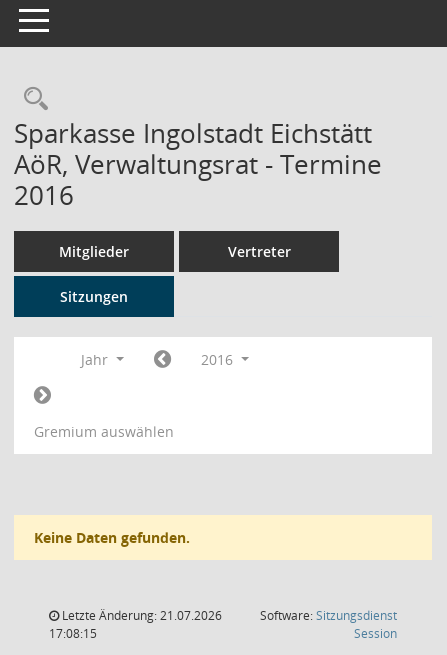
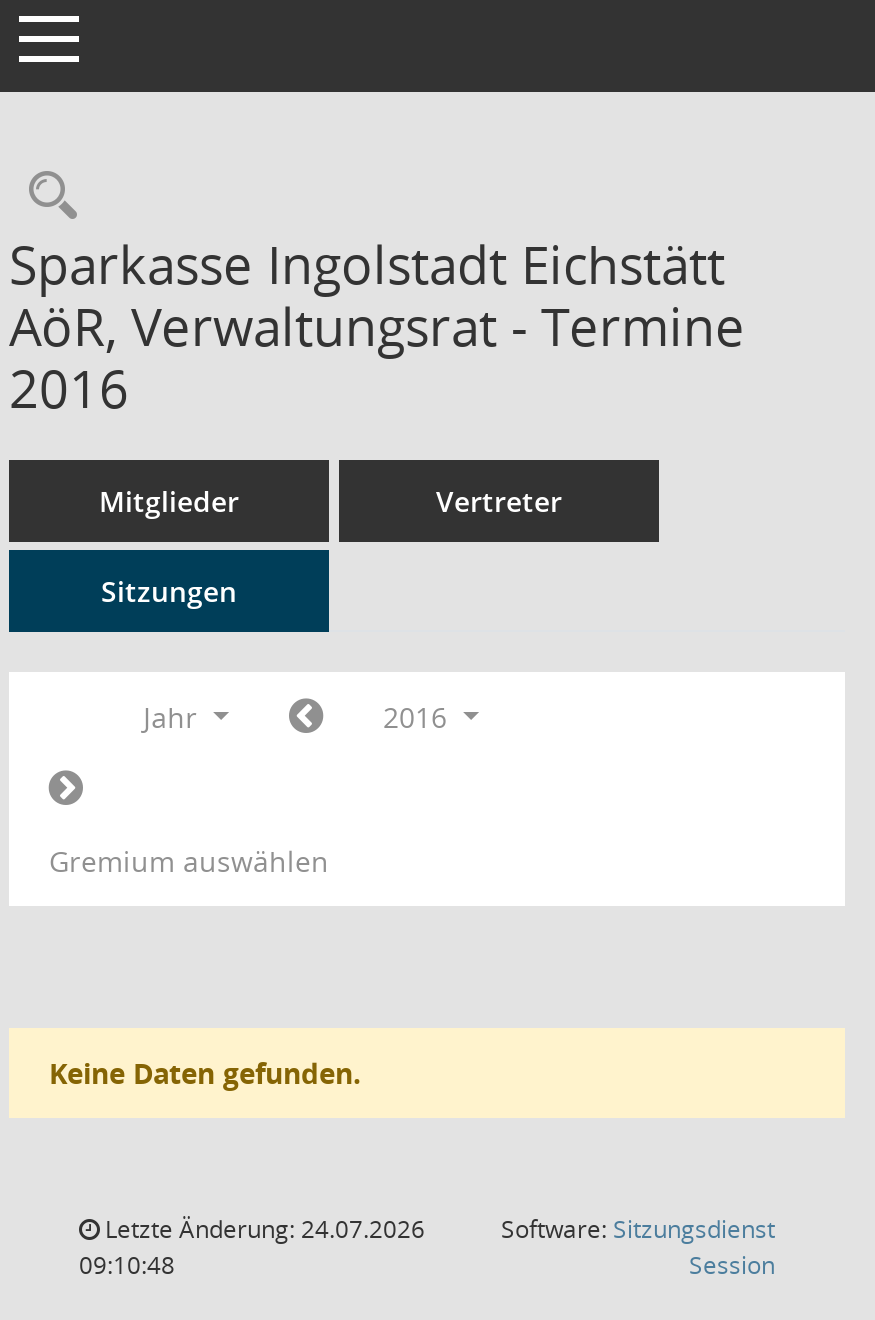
- Letzte Änderung: 21.07.2026
+ Letzte Änderung: 24.07.2026

- 17:08:15
+ 09:10:48
